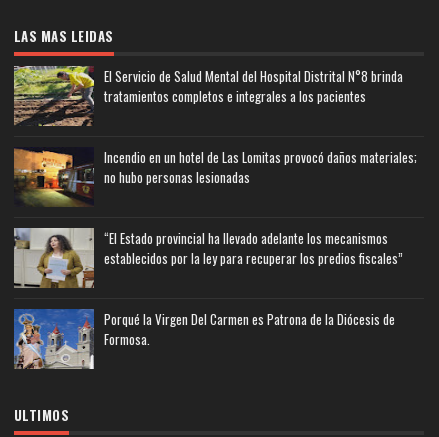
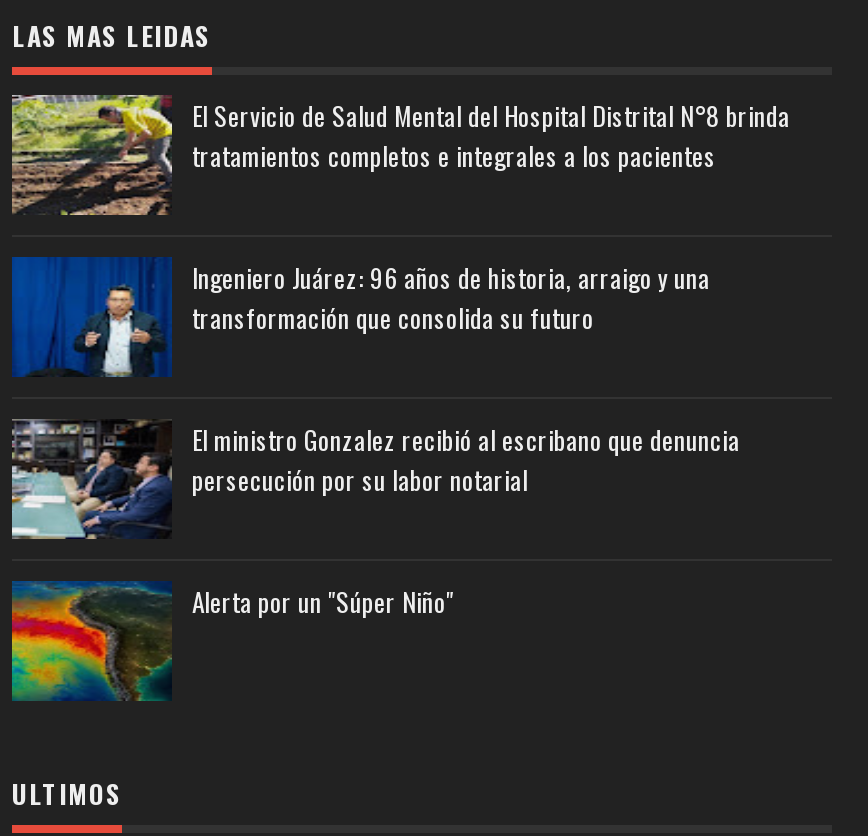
- [image]
- Incendio en un hotel de Las Lomitas provocó daños materiales;
- no hubo personas lesionadas
+ [image]
+ Ingeniero Juárez: 96 años de historia, arraigo y una
+ transformación que consolida su futuro

- [image]
- “El Estado provincial ha llevado adelante los mecanismos
- establecidos por la ley para recuperar los predios fiscales”
+ [image]
+ El ministro Gonzalez recibió al escribano que denuncia
+ persecución por su labor notarial

- [image]
- Porqué la Virgen Del Carmen es Patrona de la Diócesis de
- Formosa.
+ [image]
+ Alerta por un "Súper Niño"
